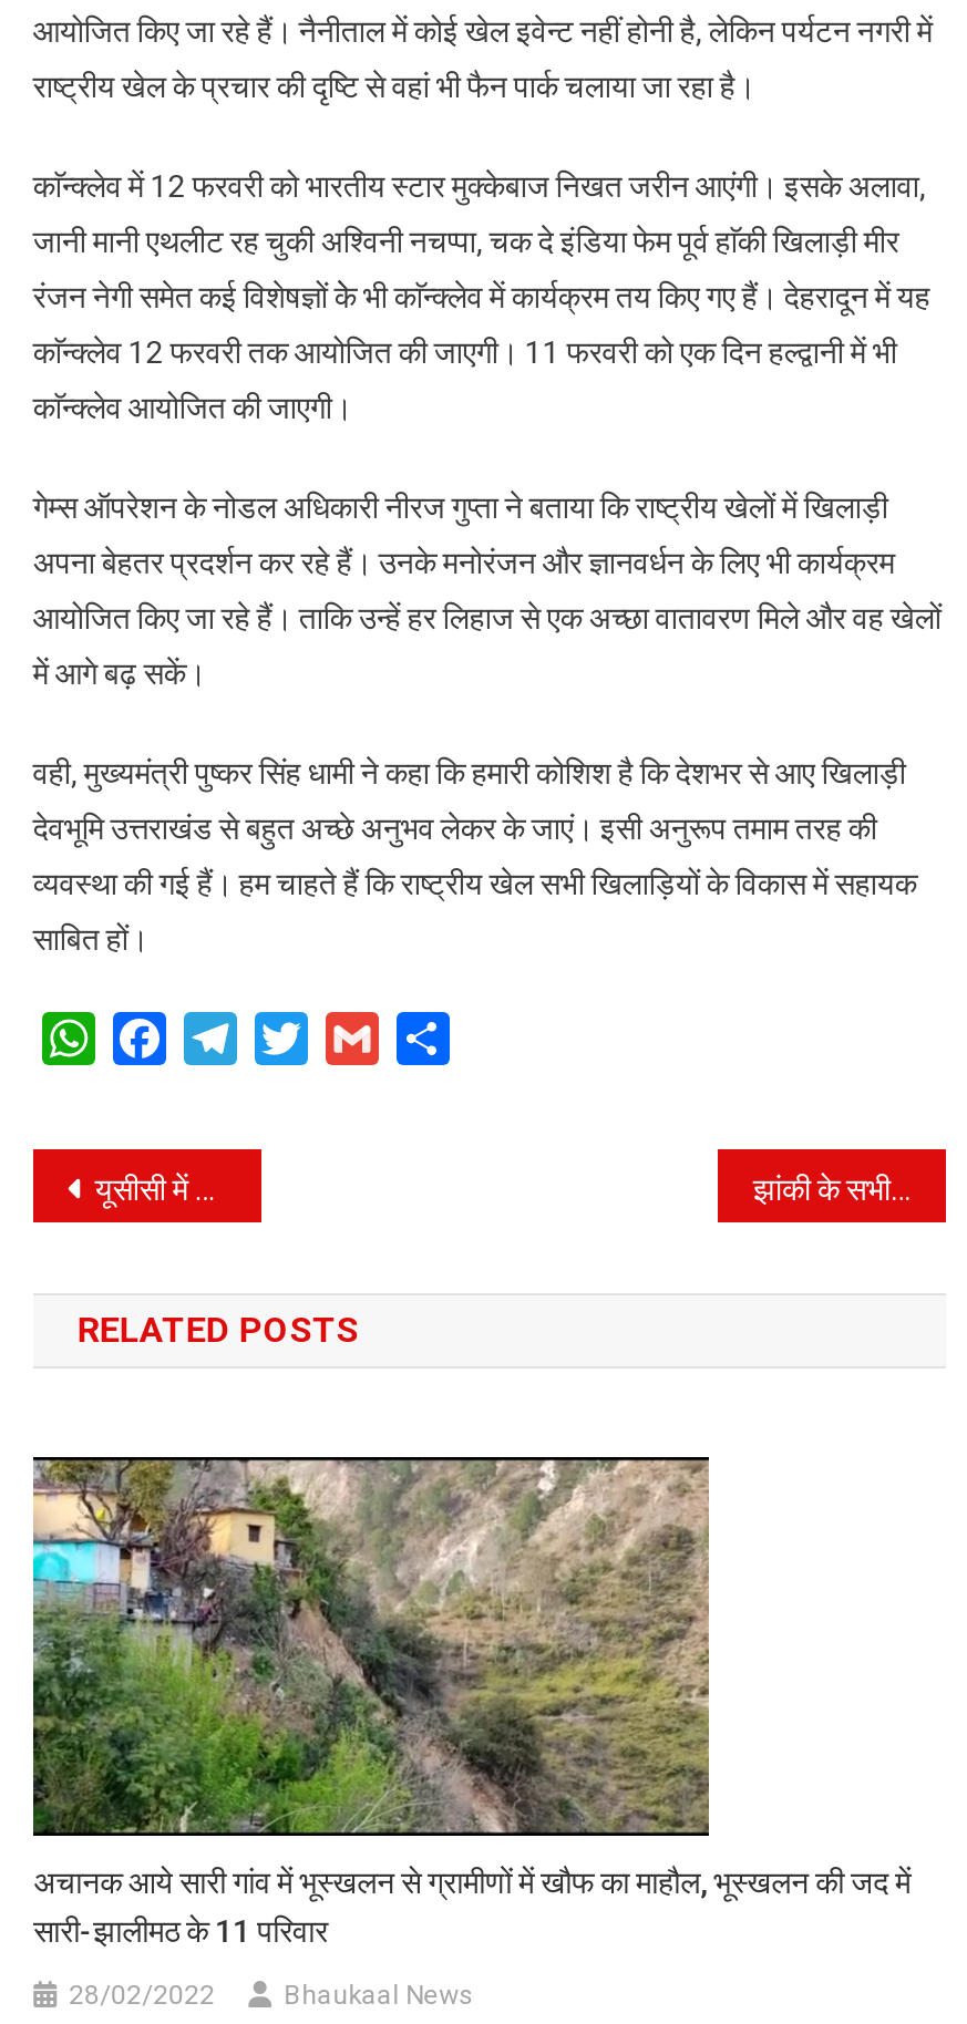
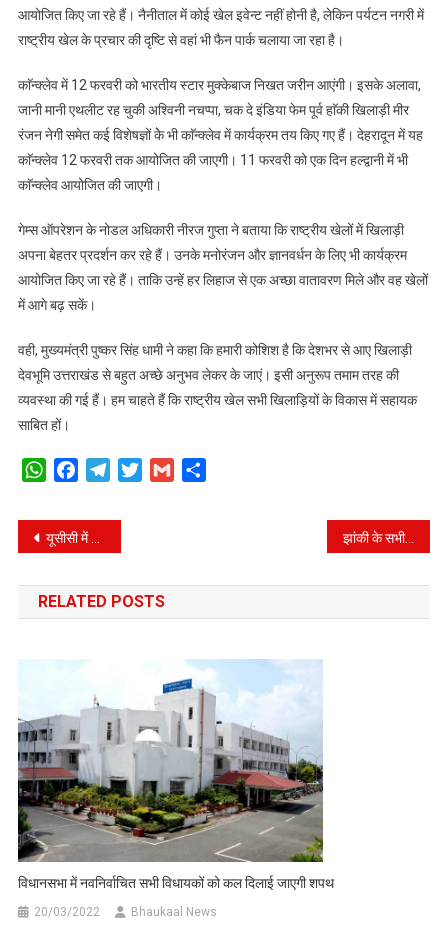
- [image]
- अचानक आये सारी गांव में भूस्खलन से ग्रामीणों में खौफ का माहौल, भूस्खलन की जद में
- सारी-झालीमठ के 11 परिवार
+ [image]
+ विधानसभा में नवनिर्वाचित सभी विधायकों को कल दिलाई जाएगी शपथ

- 28/02/2022
+ 20/03/2022
